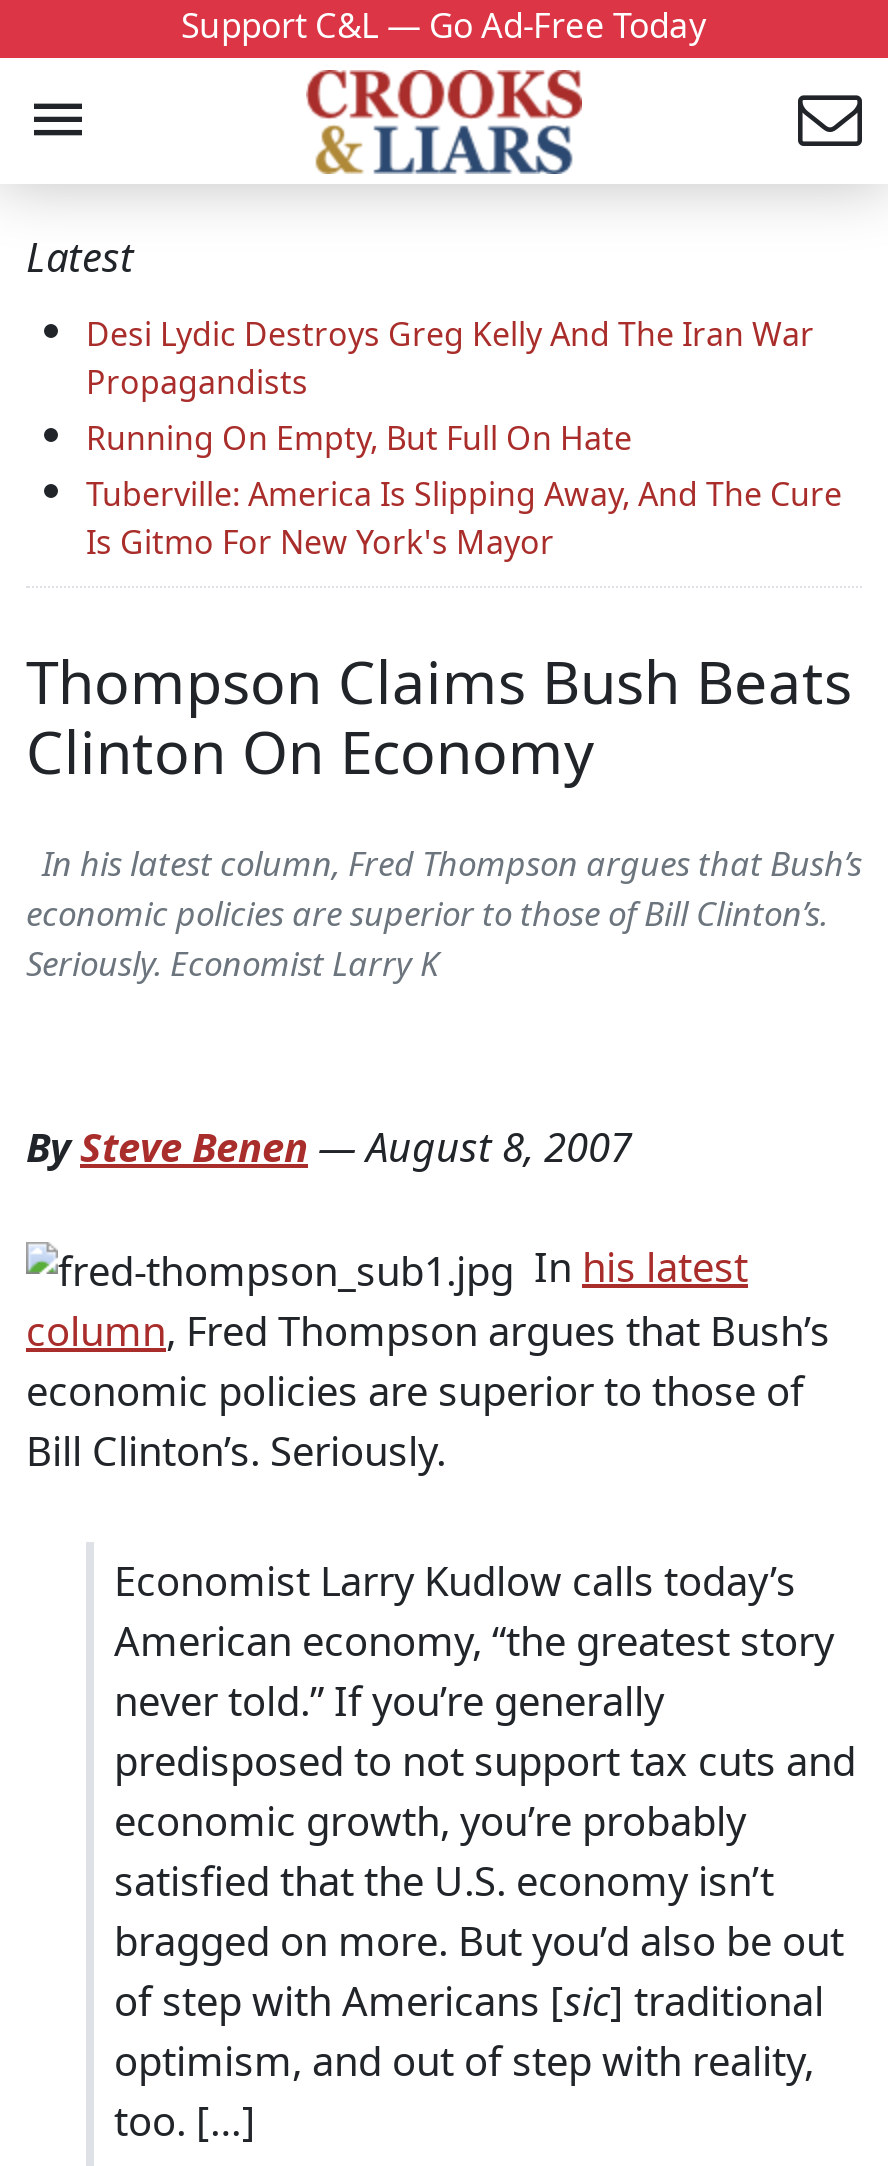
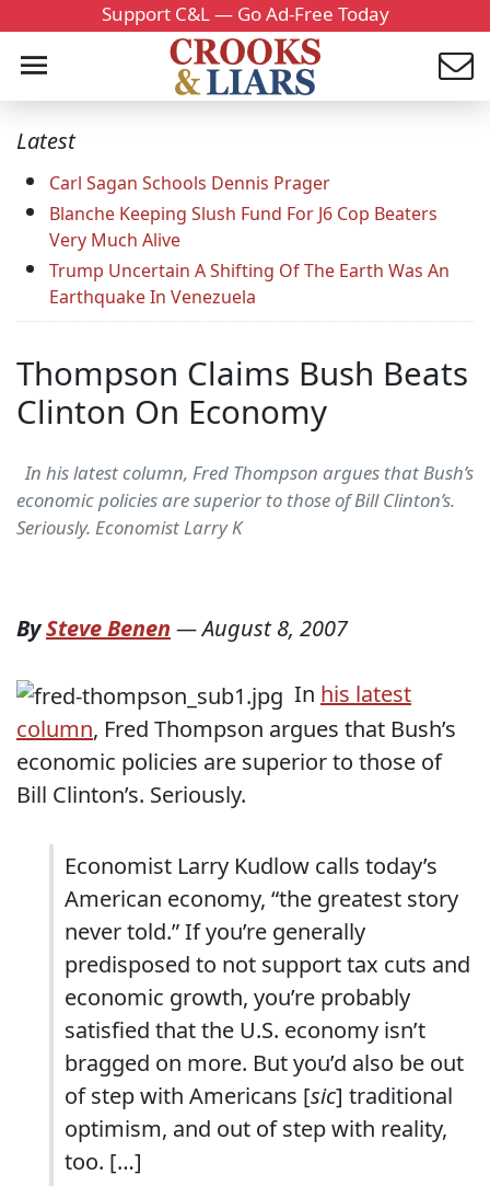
- Desi Lydic Destroys Greg Kelly And The Iran War
- Propagandists
- Running On Empty, But Full On Hate
- Tuberville: America Is Slipping Away, And The Cure
- Is Gitmo For New York's Mayor
+ Carl Sagan Schools Dennis Prager
+ Blanche Keeping Slush Fund For J6 Cop Beaters
+ Very Much Alive
+ Trump Uncertain A Shifting Of The Earth Was An
+ Earthquake In Venezuela
